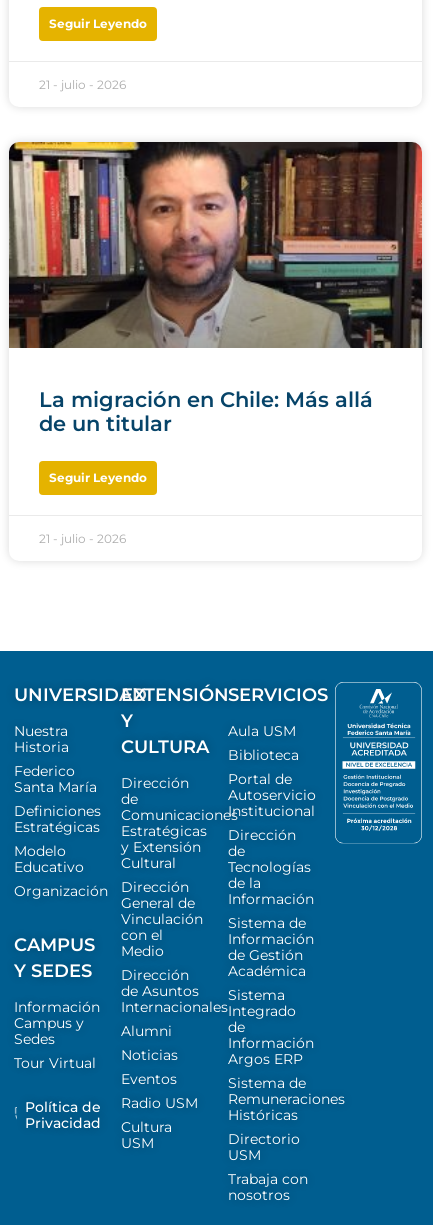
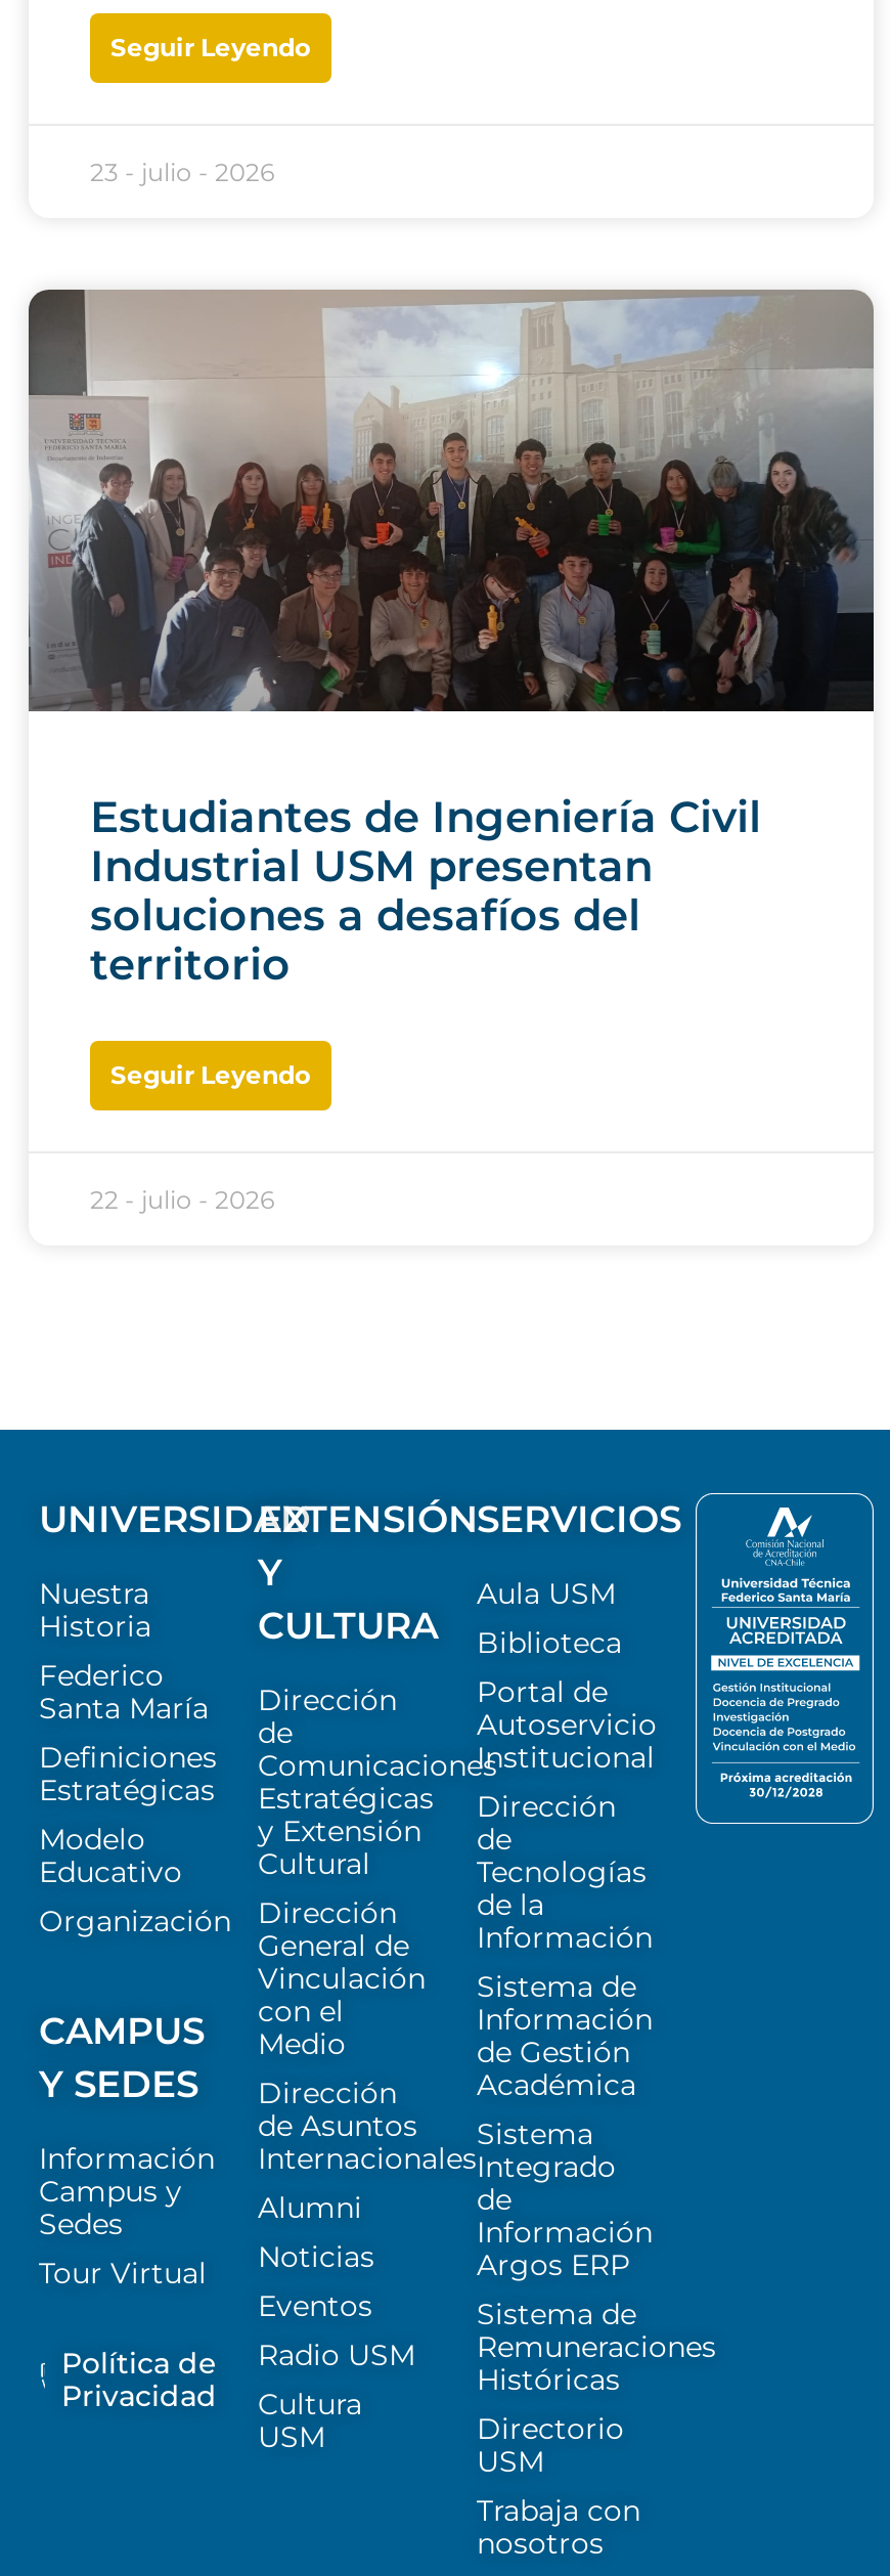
- 21 - julio - 2026
+ 23 - julio - 2026

- [image]
- La migración en Chile: Más allá
- de un titular
+ [image]
+ Estudiantes de Ingeniería Civil
+ Industrial USM presentan
+ soluciones a desafíos del
+ territorio

- 21 - julio - 2026
+ 22 - julio - 2026
